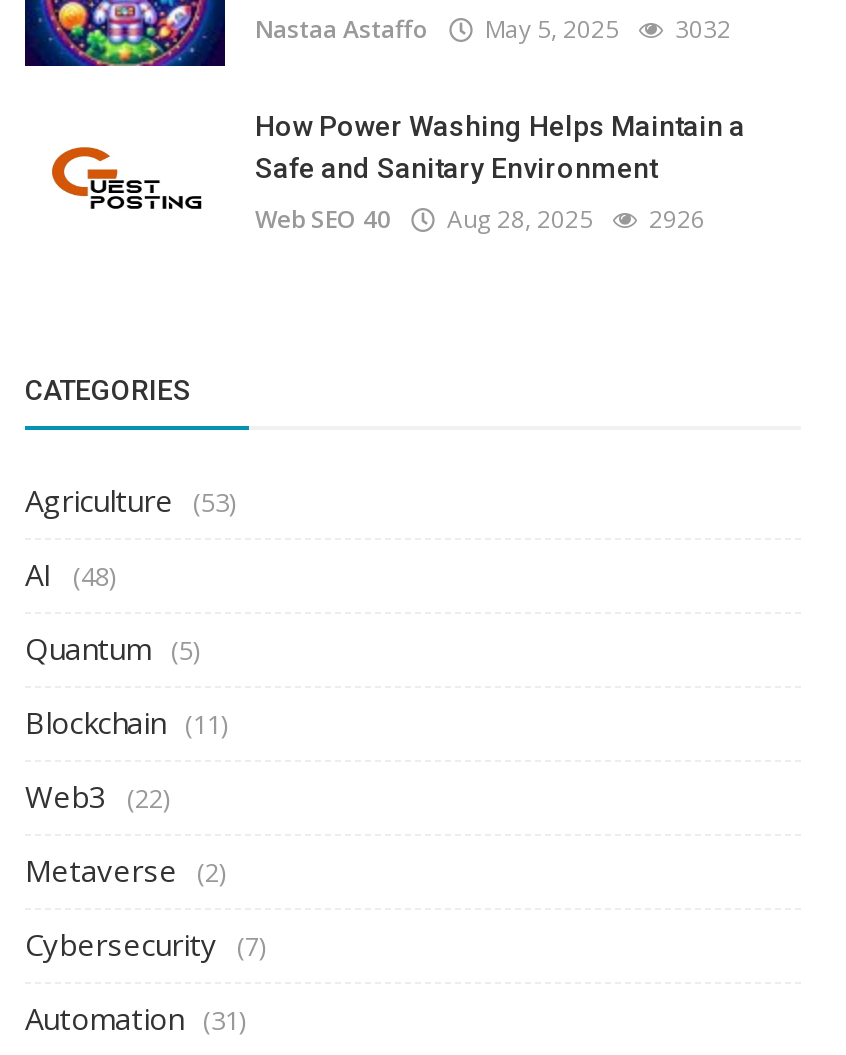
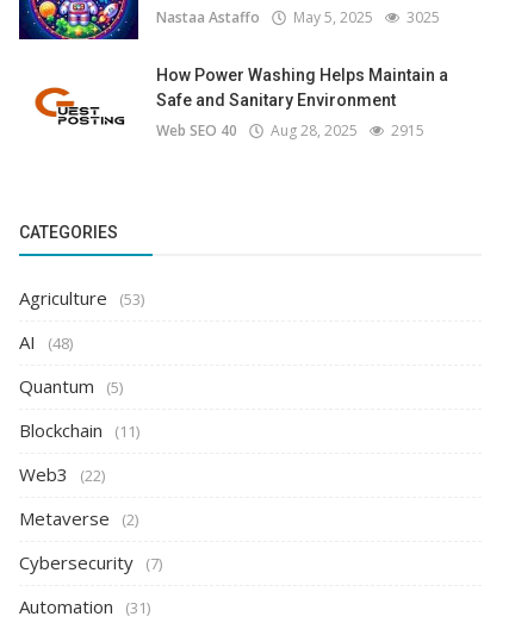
- Nastaa Astaffo May 5, 2025 3032
+ Nastaa Astaffo May 5, 2025 3025

- Web SEO 40 Aug 28, 2025 2926
+ Web SEO 40 Aug 28, 2025 2915
